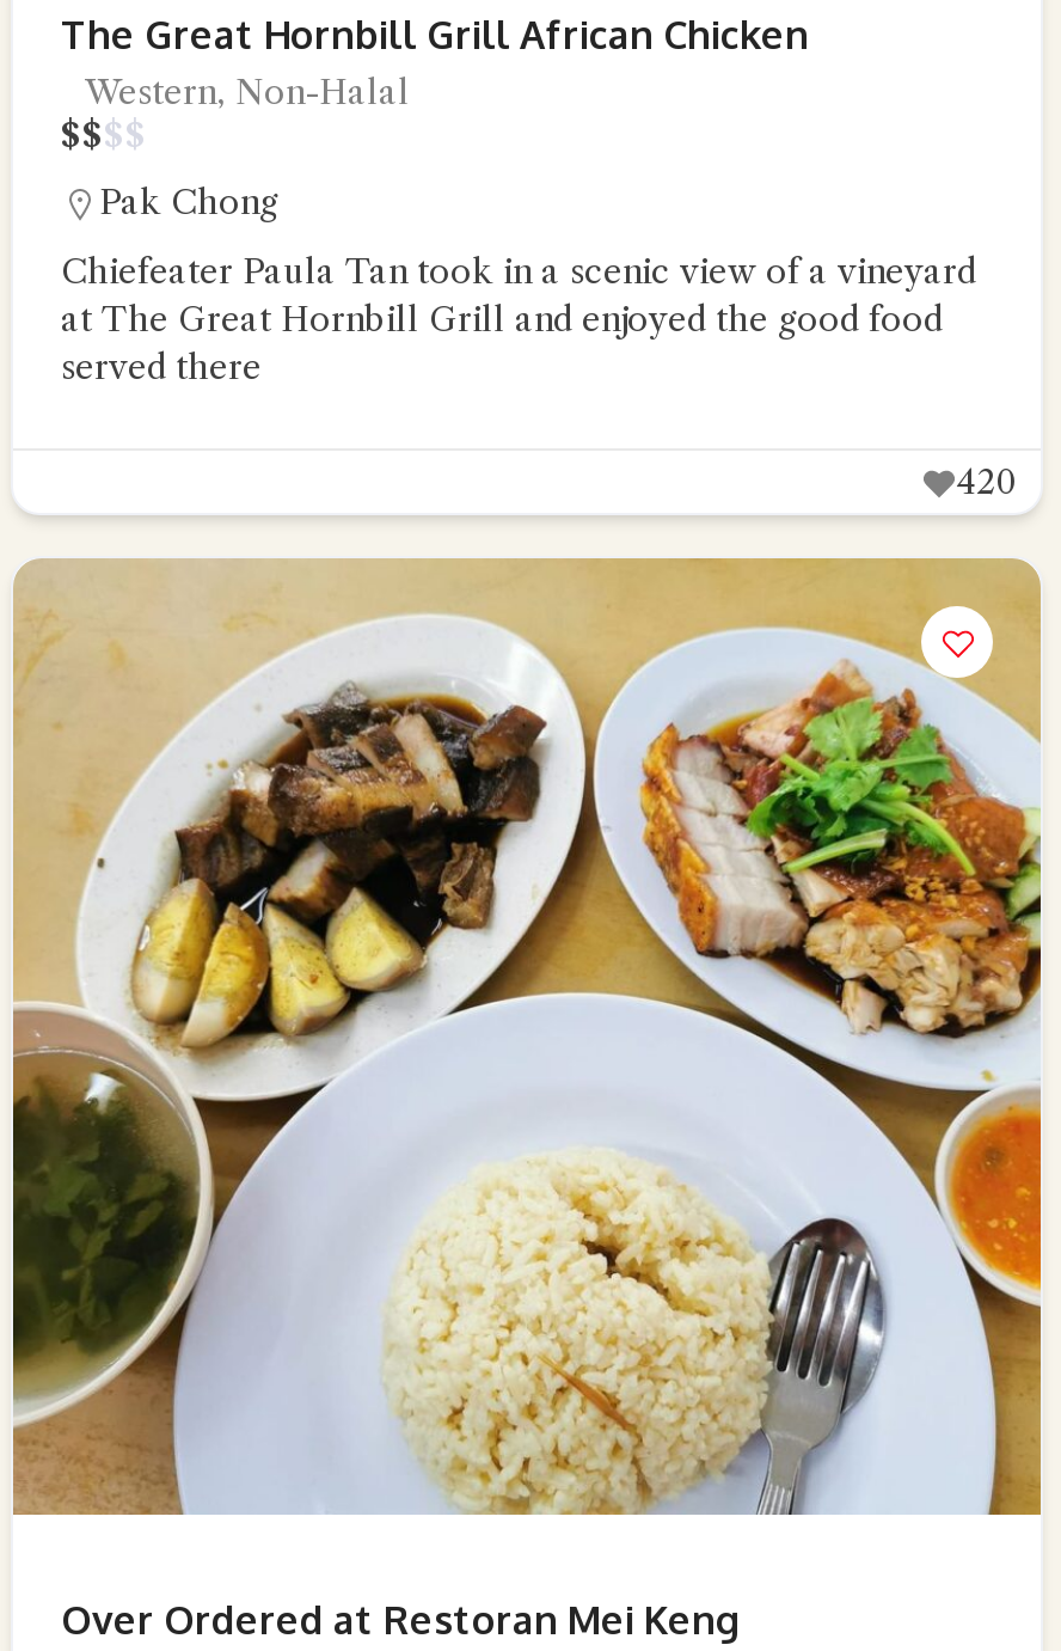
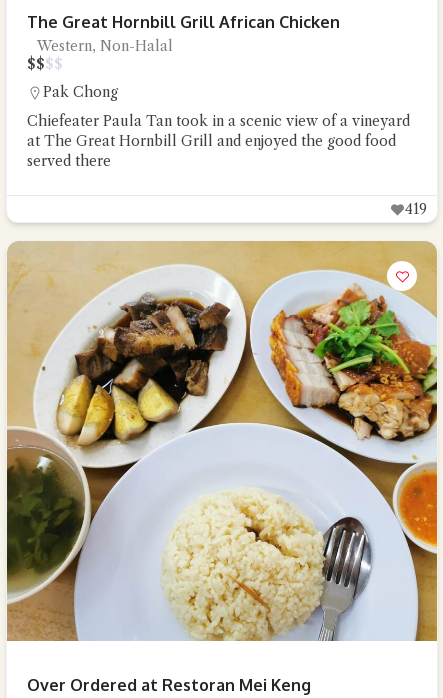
- 420
+ 419
